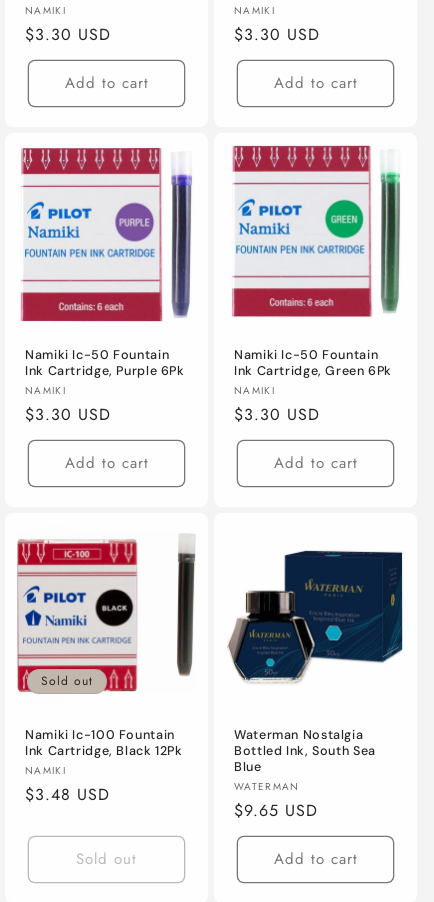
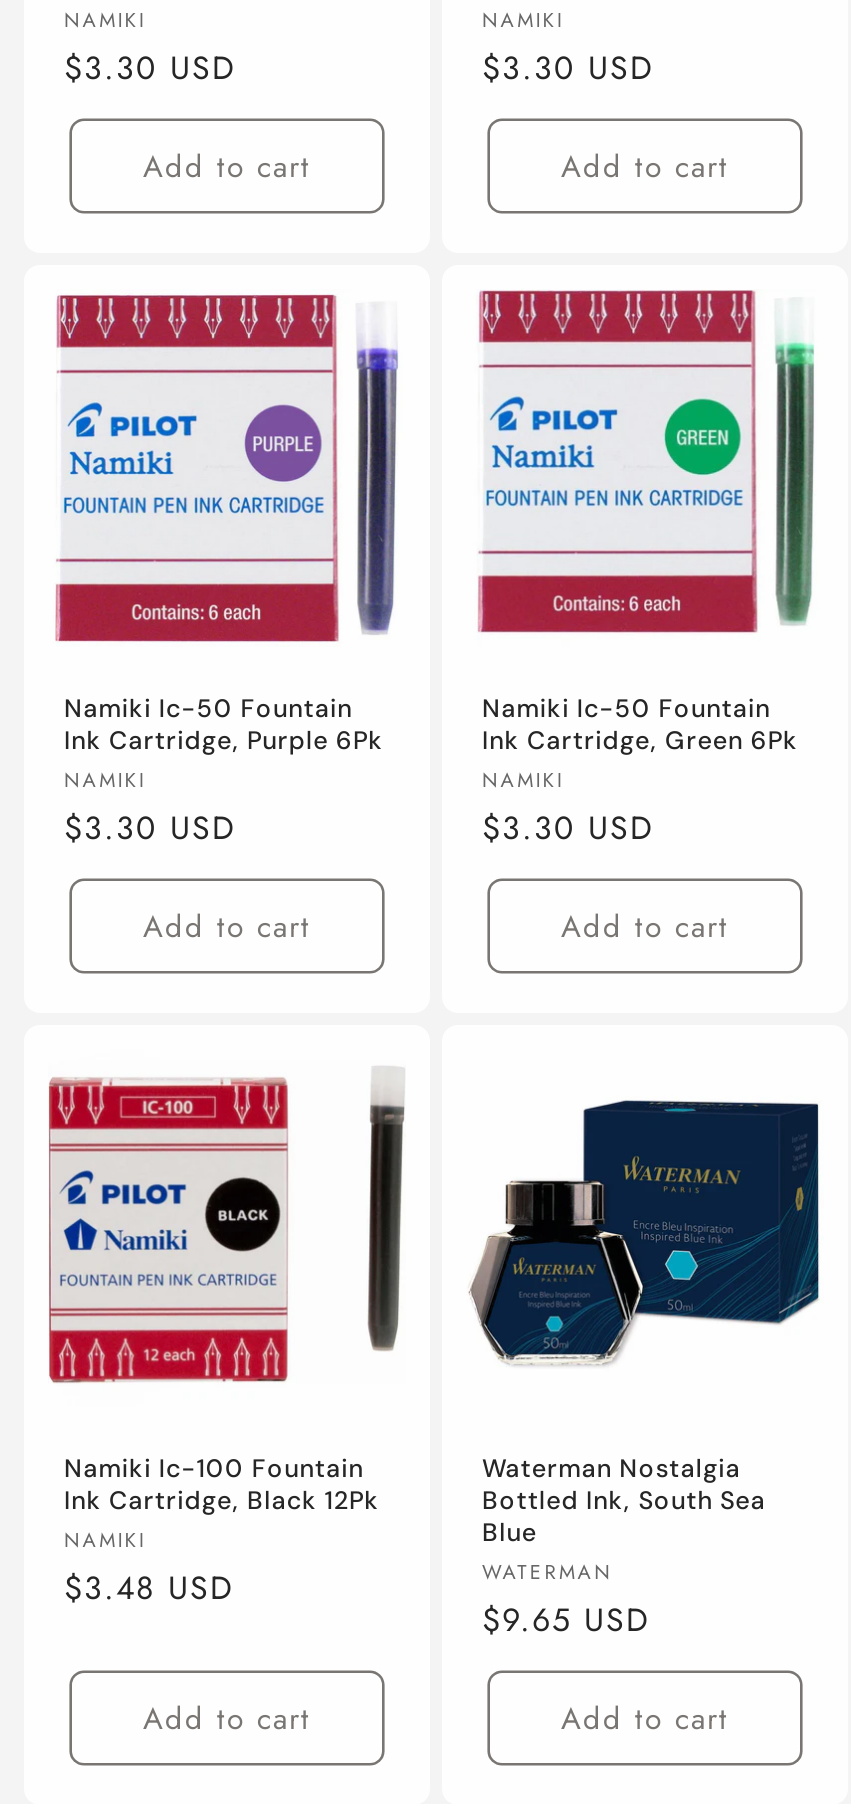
- Sold out

- Sold out
+ Add to cart
